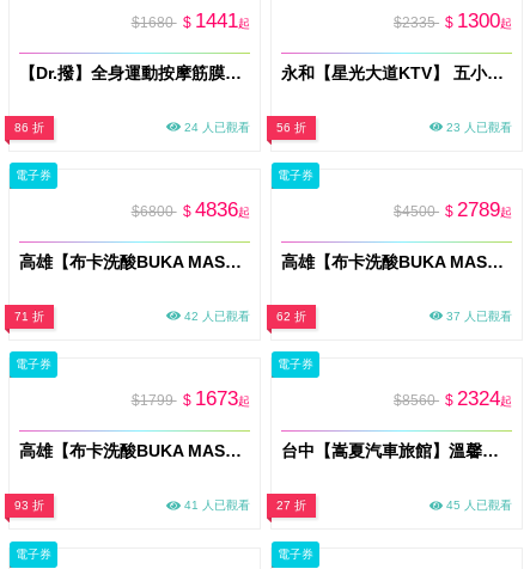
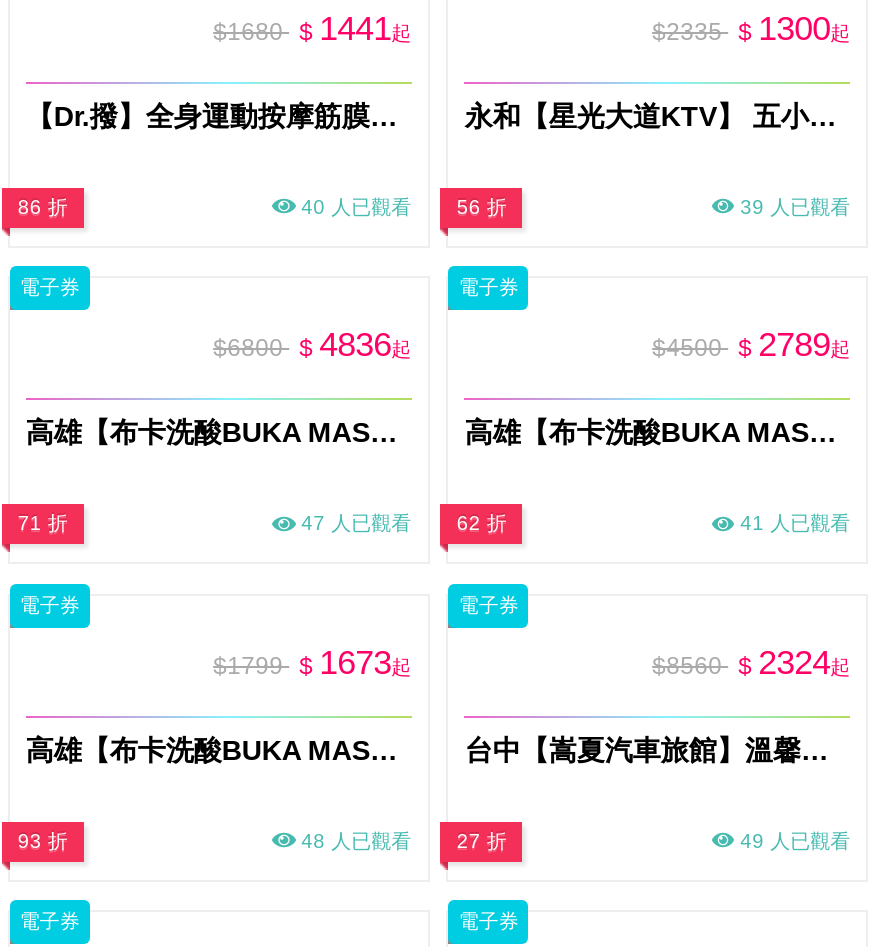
- 24 人已觀看
+ 40 人已觀看

- 23 人已觀看
+ 39 人已觀看

- 42 人已觀看
+ 47 人已觀看

- 37 人已觀看
+ 41 人已觀看

- 41 人已觀看
+ 48 人已觀看

- 45 人已觀看
+ 49 人已觀看
